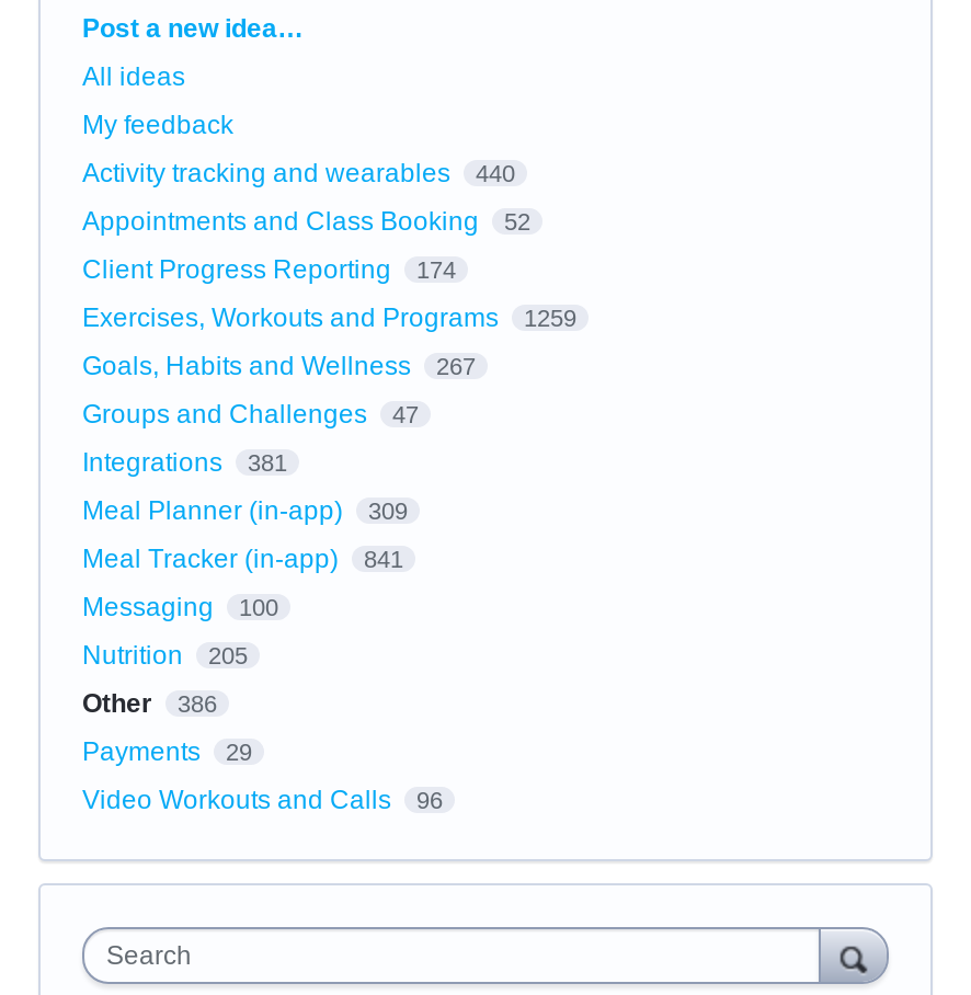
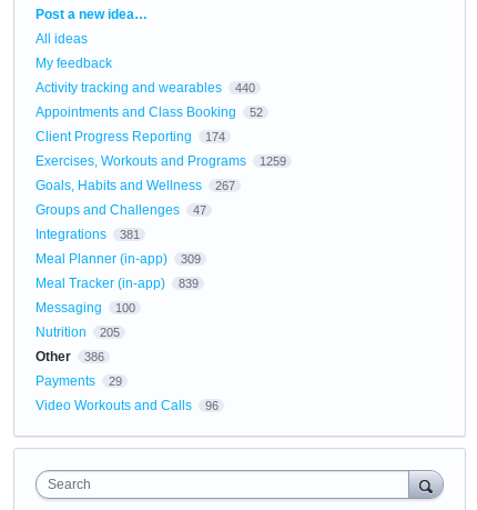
- Meal Tracker (in-app) 841
+ Meal Tracker (in-app) 839
